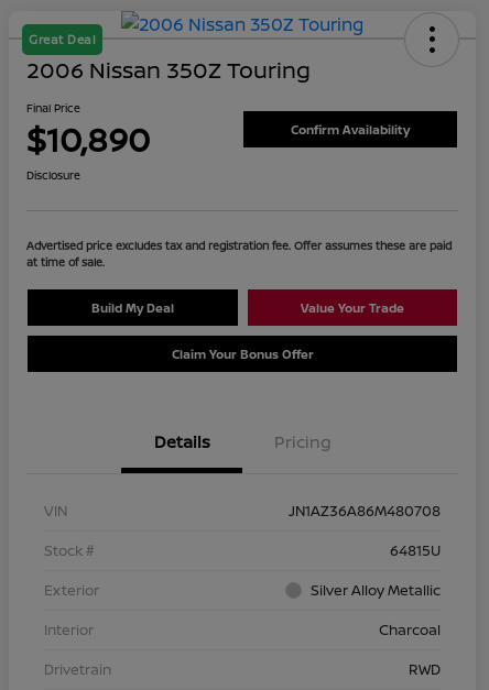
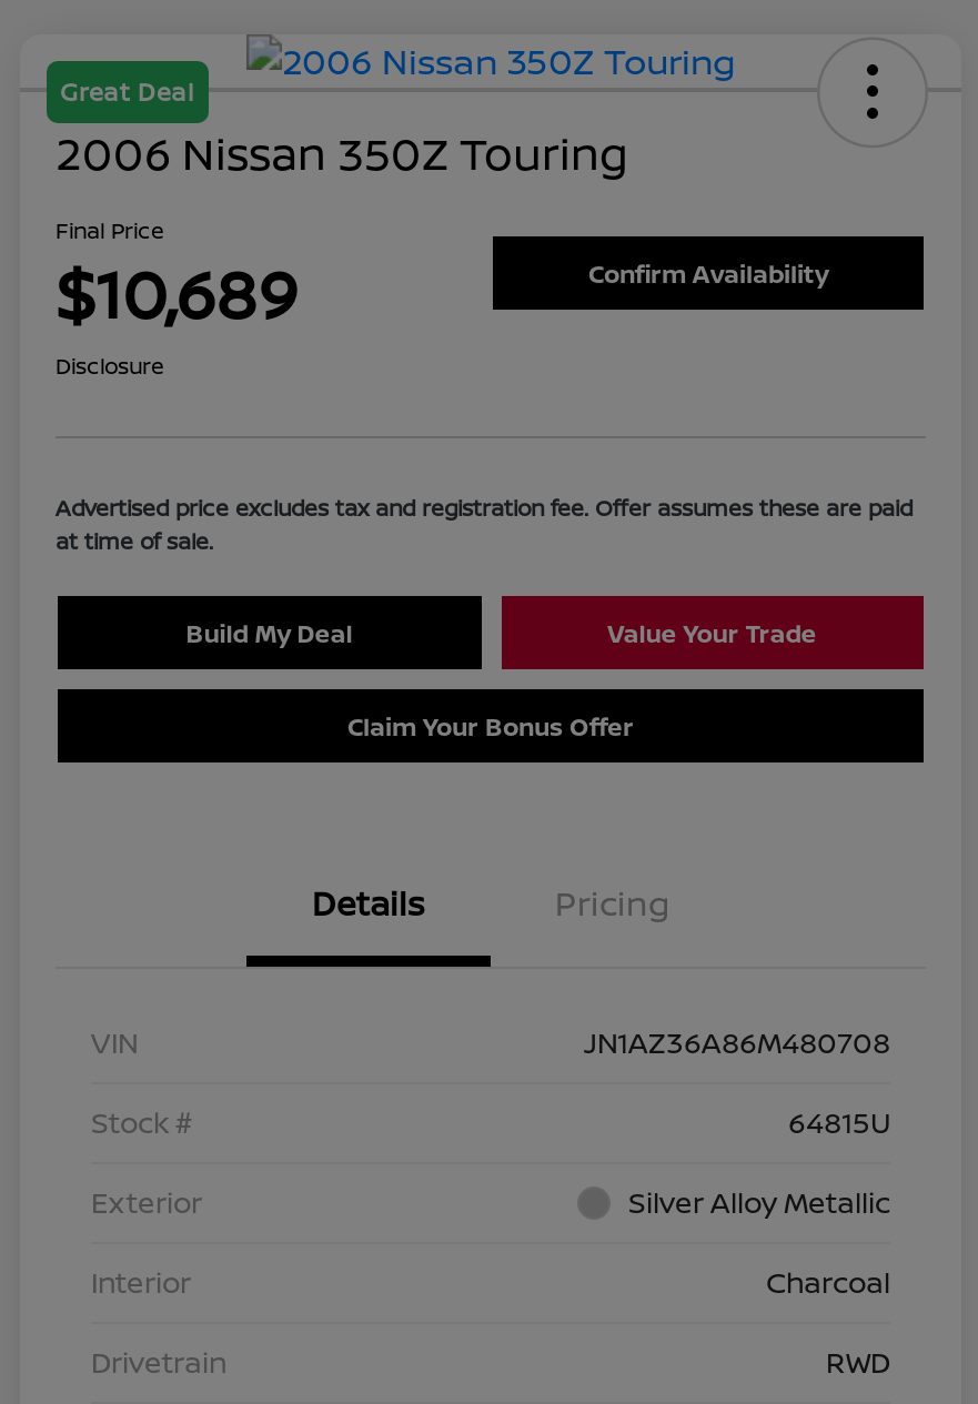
- $10,890
+ $10,689
